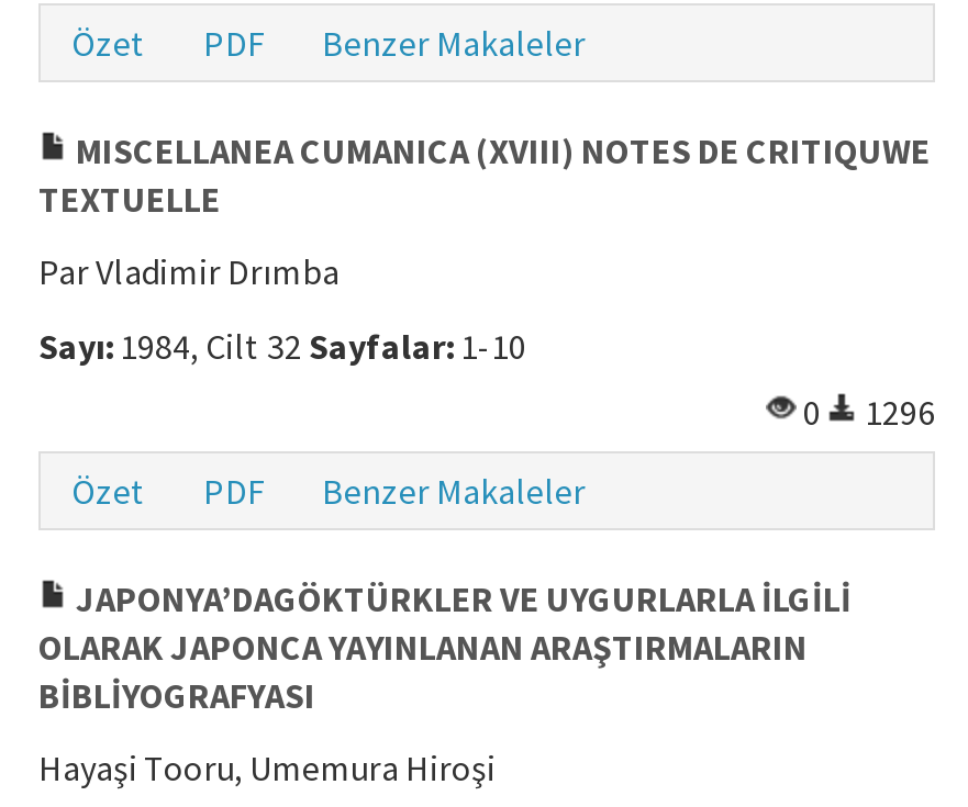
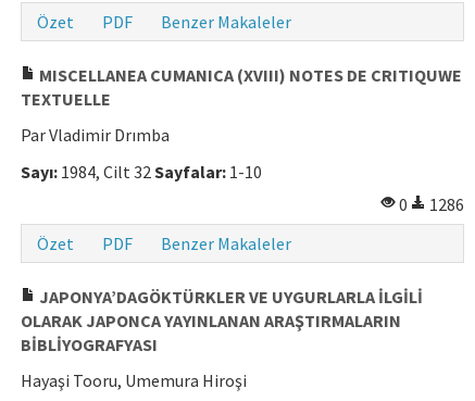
- 0 1296
+ 0 1286
